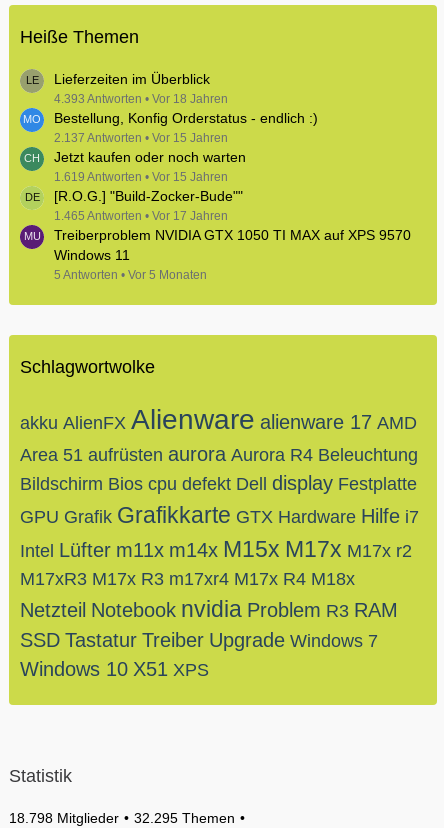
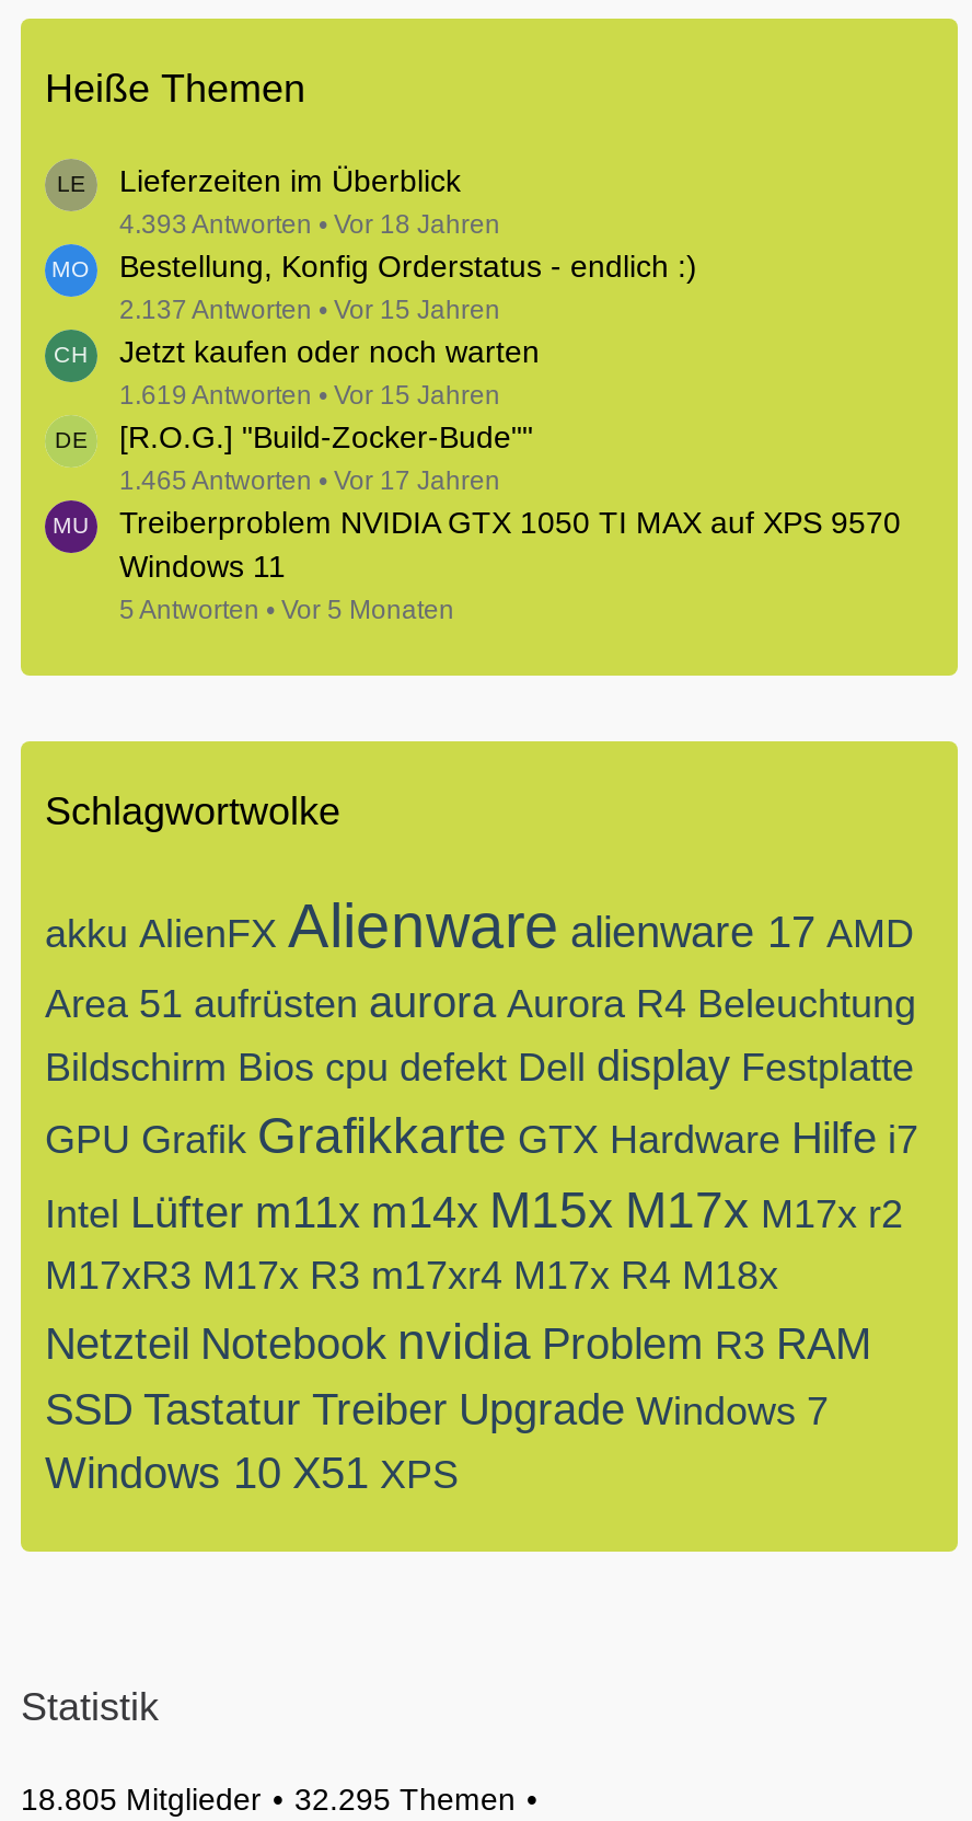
- 18.798 Mitglieder 32.295 Themen
+ 18.805 Mitglieder 32.295 Themen
